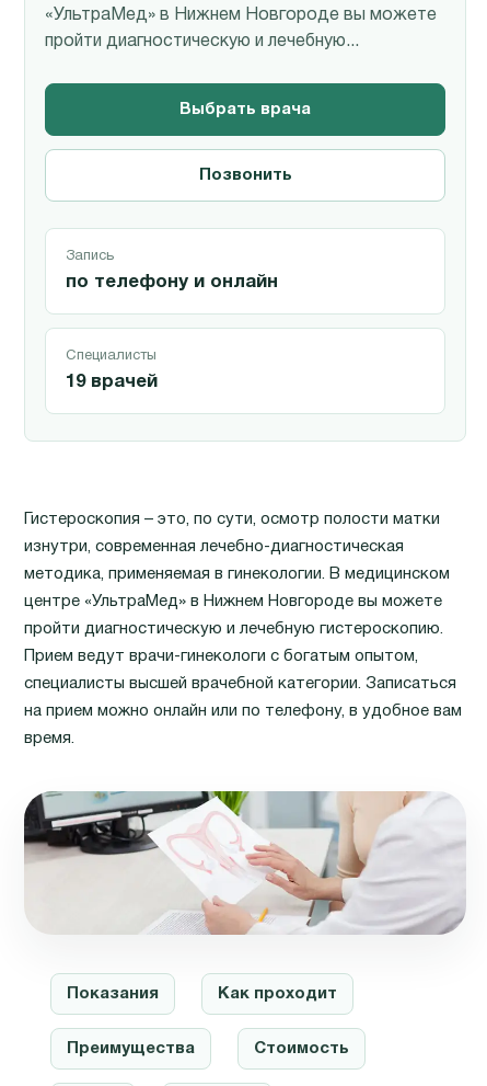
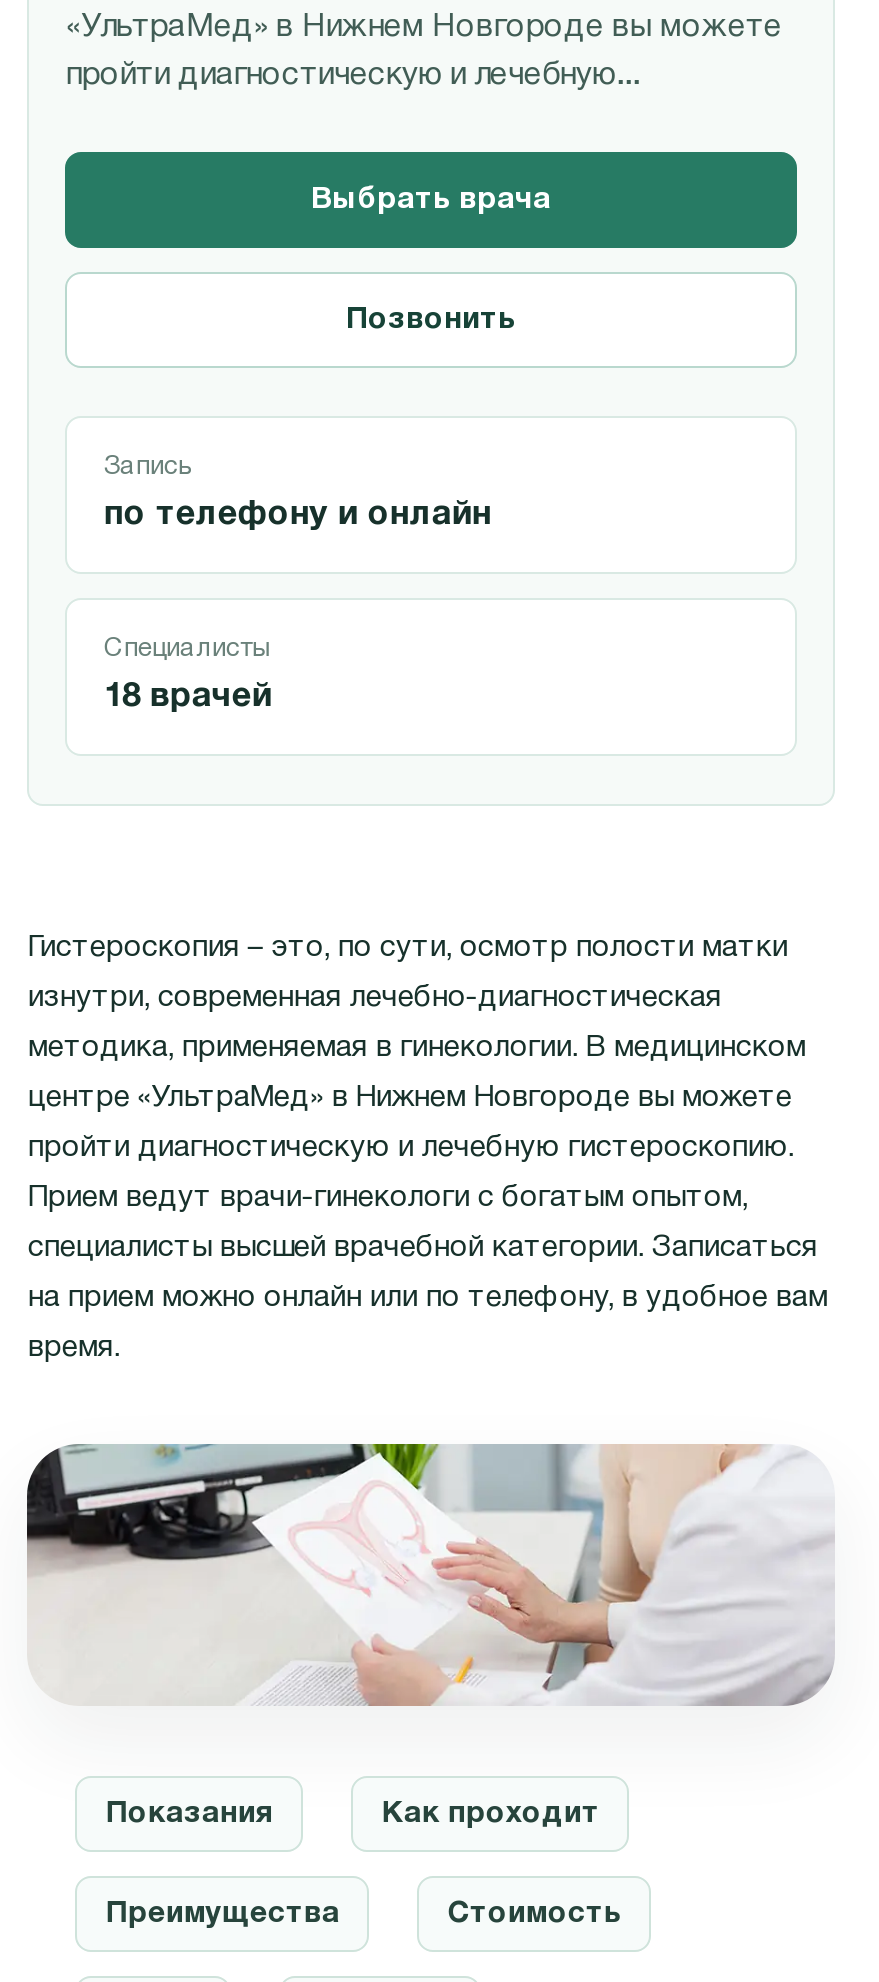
- 19 врачей
+ 18 врачей
